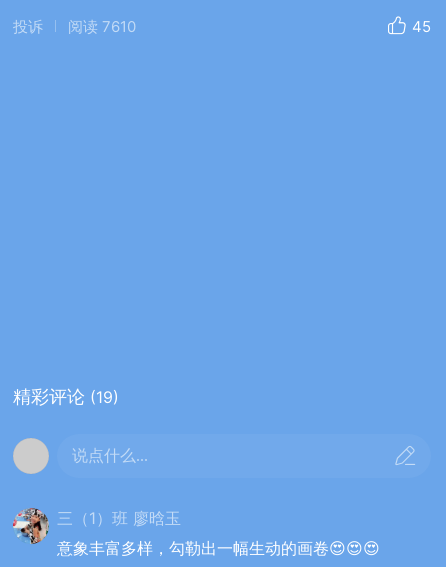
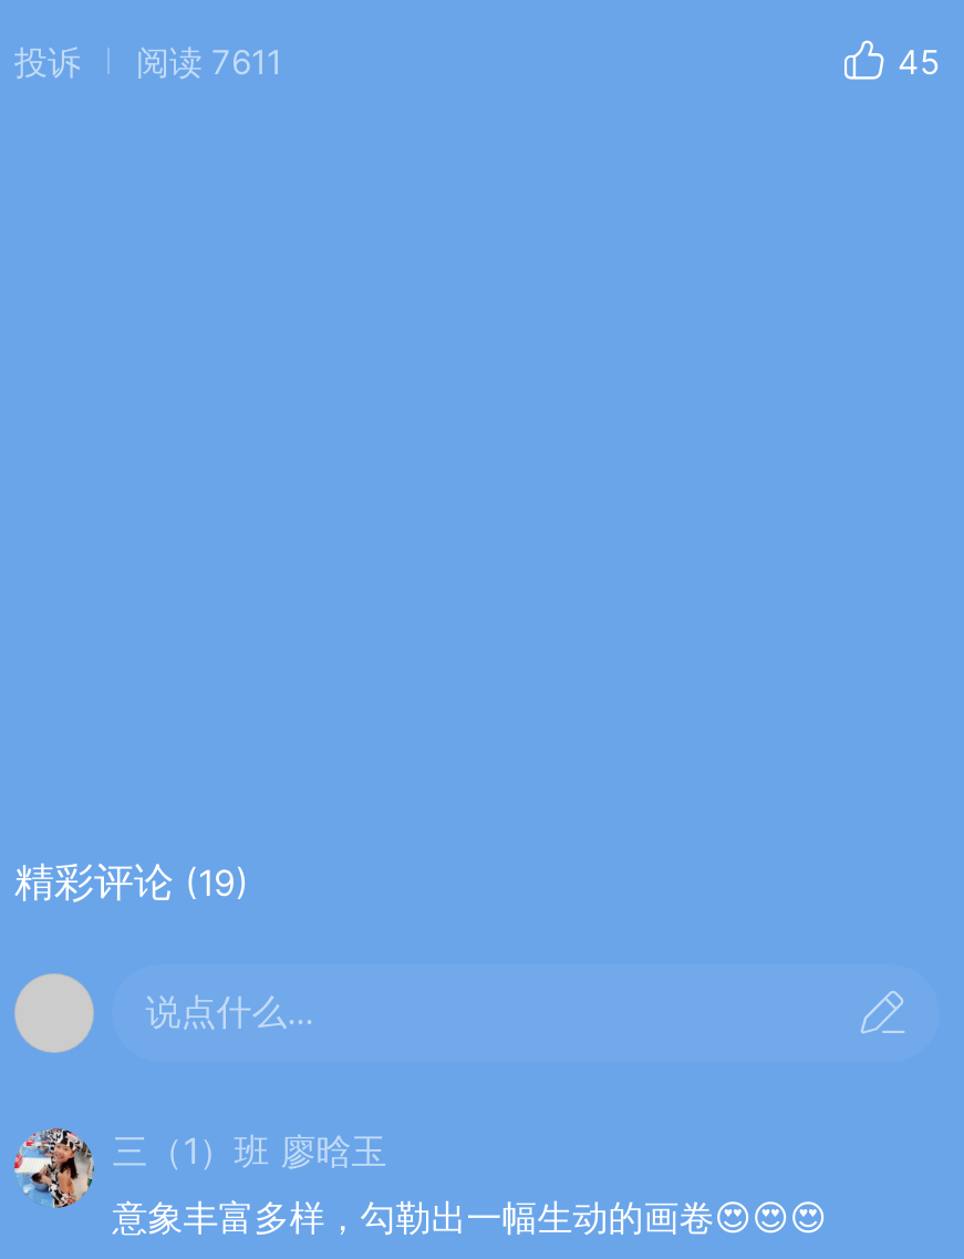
- 投诉 阅读 7610
+ 投诉 阅读 7611
